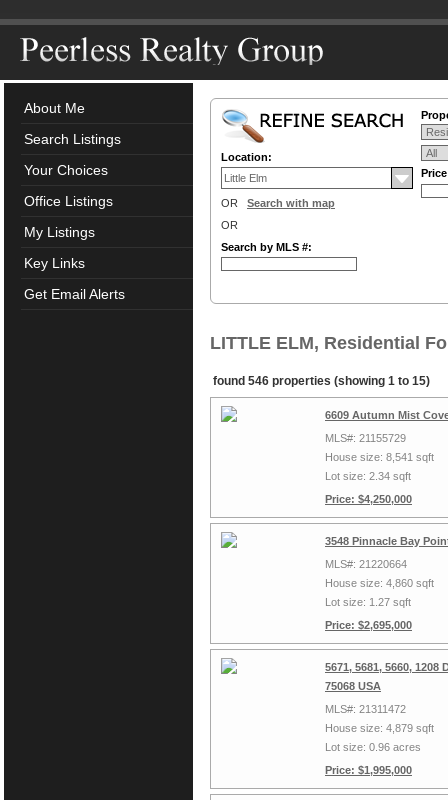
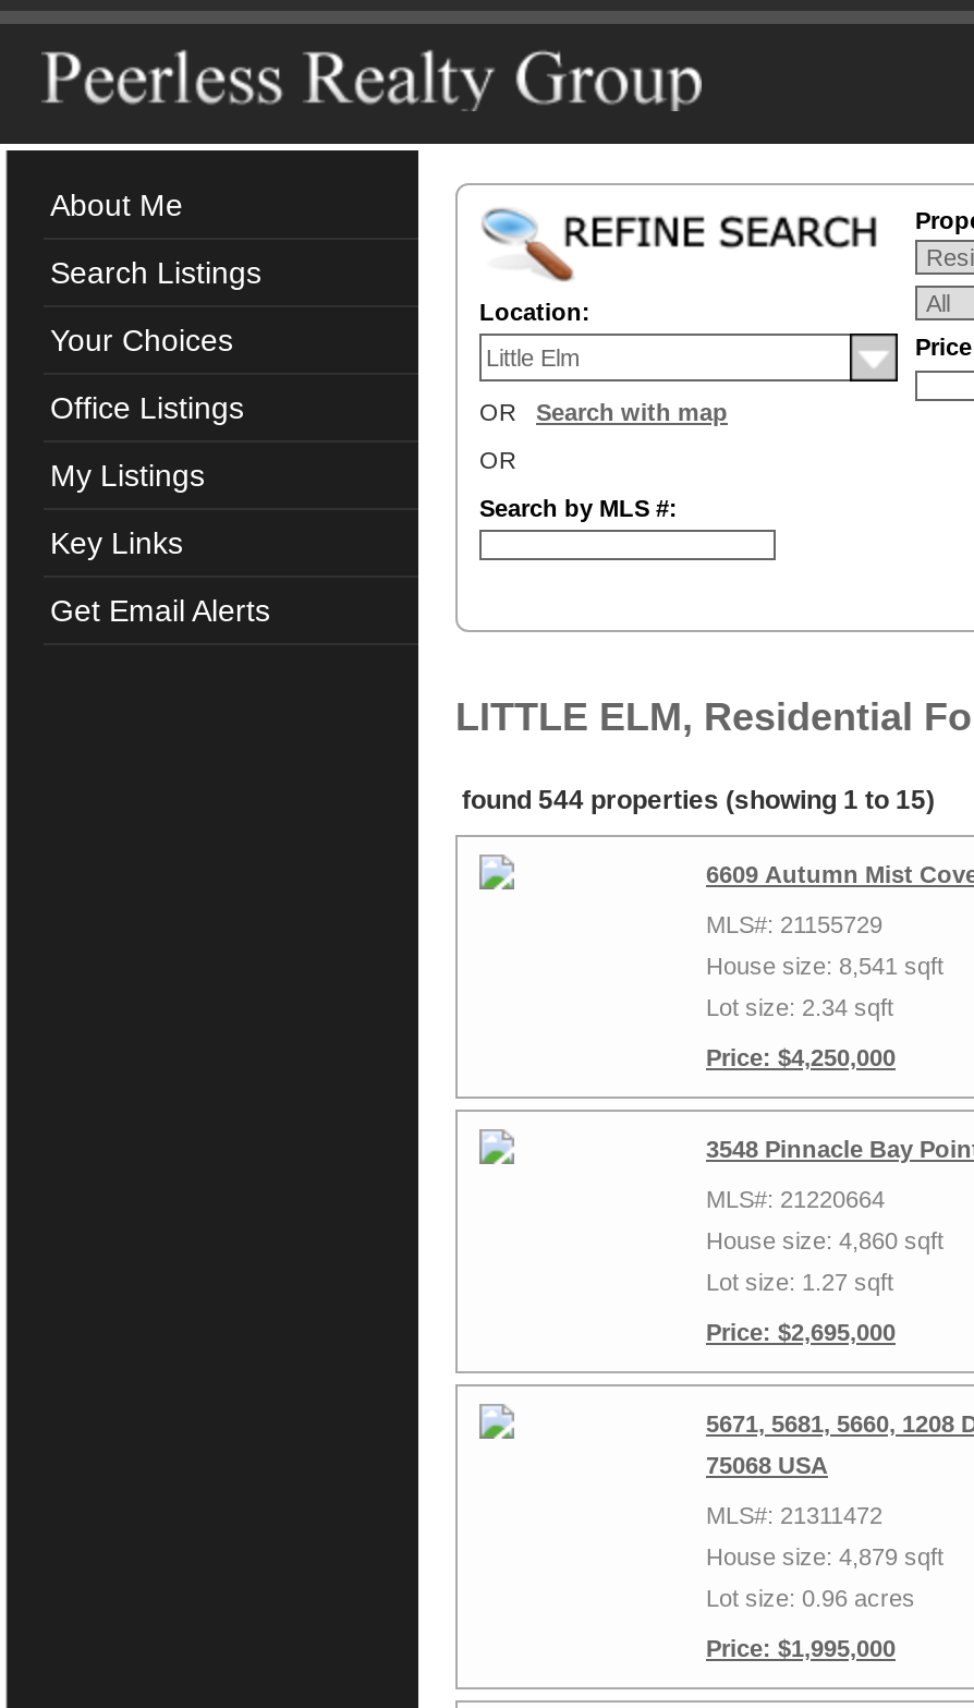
- found 546 properties (showing 1 to 15)
+ found 544 properties (showing 1 to 15)
